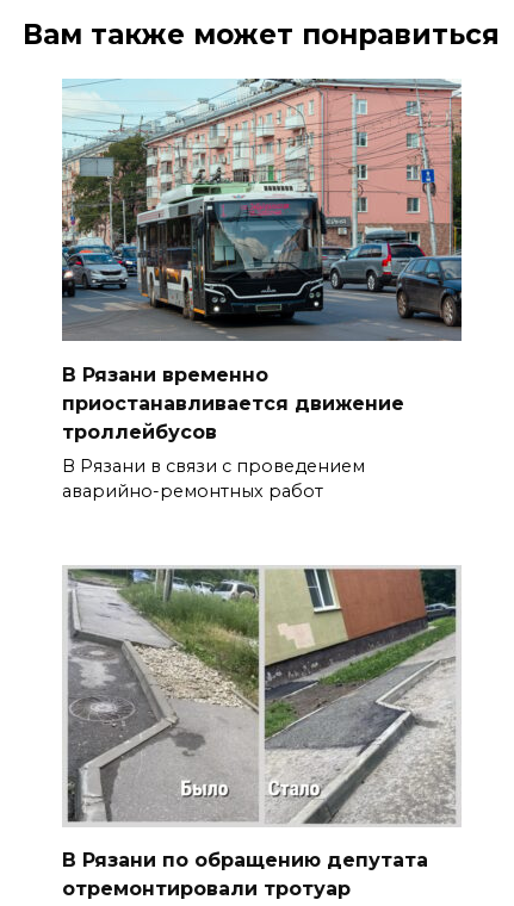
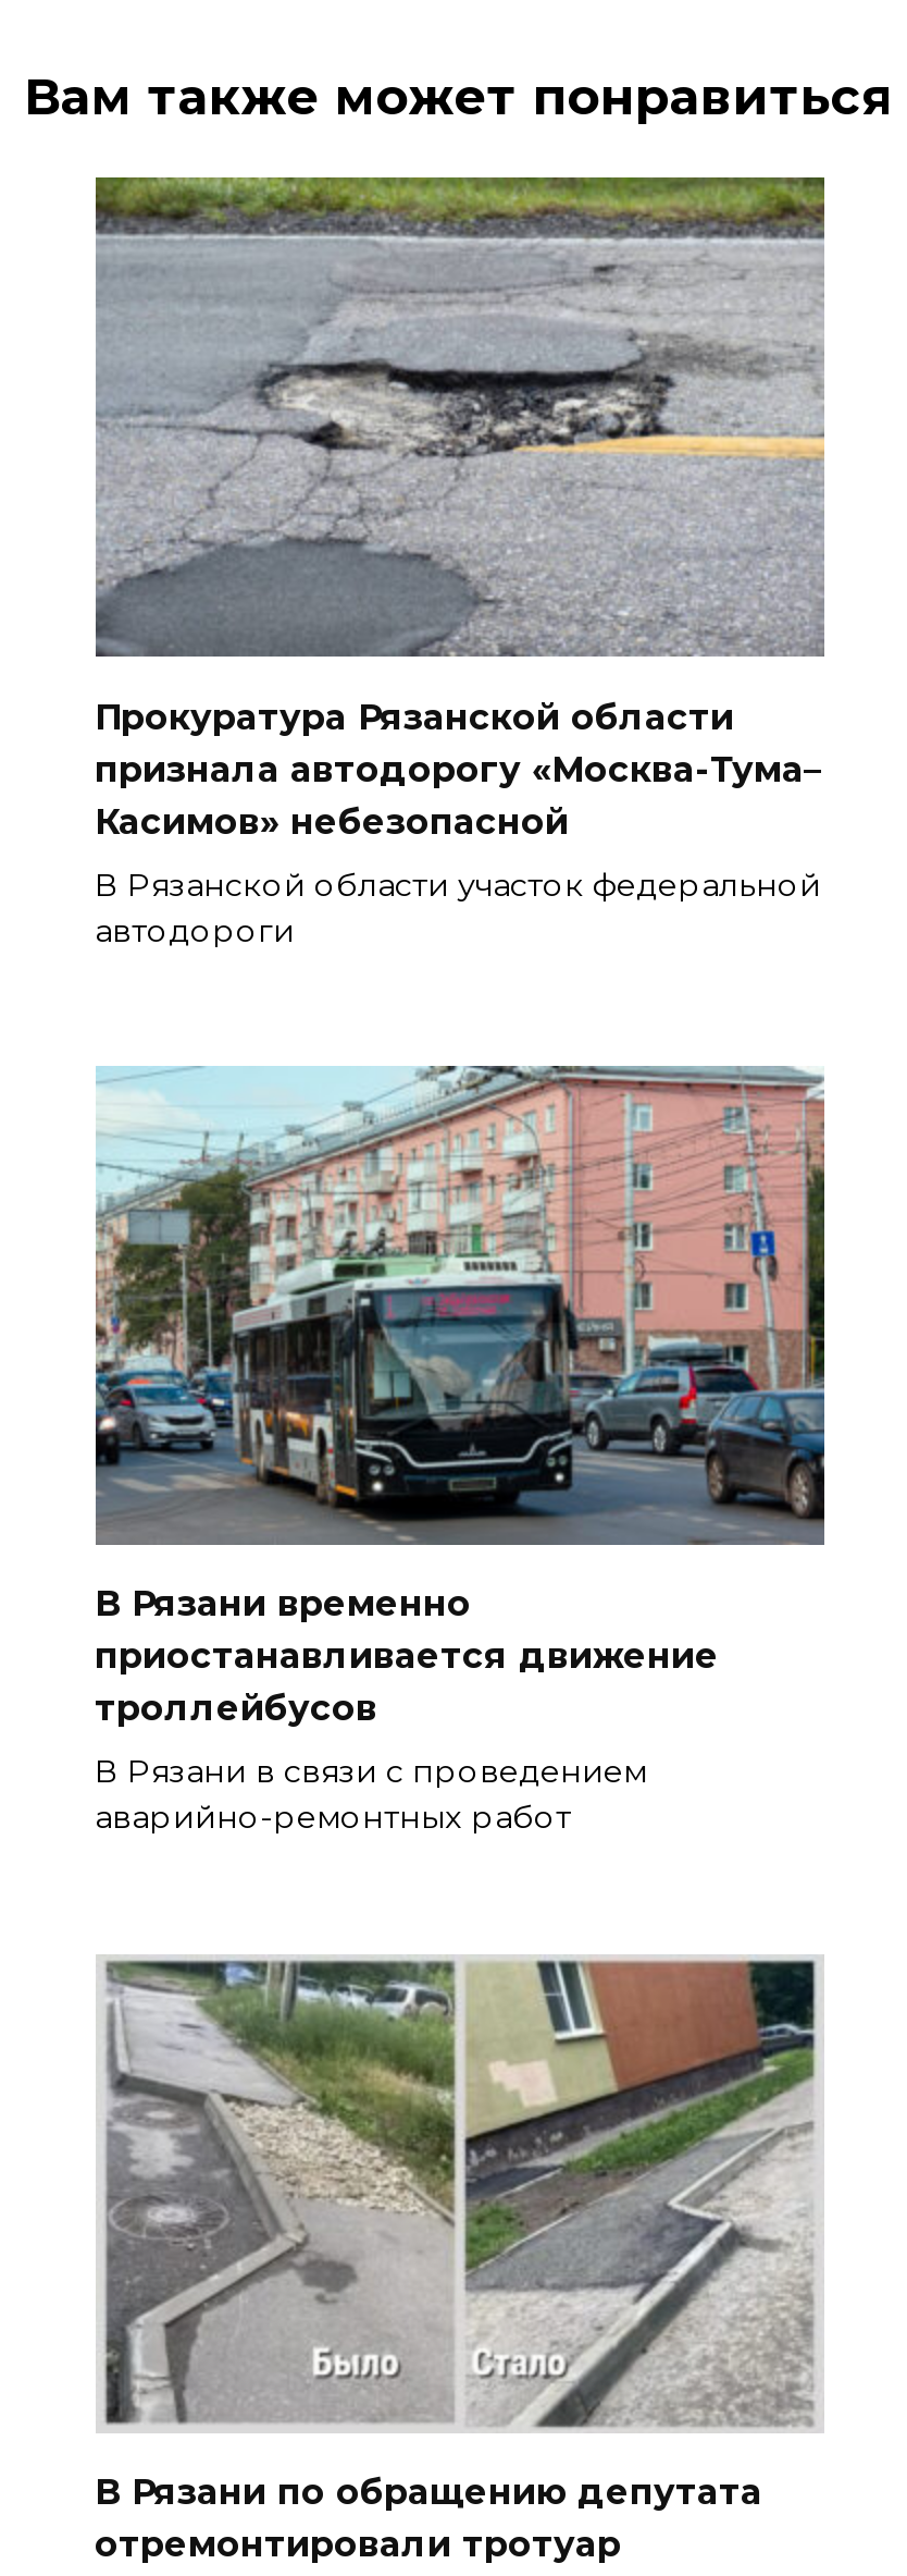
+ [image]
+ Прокуратура Рязанской области
+ признала автодорогу «Москва-Тума–
+ Касимов» небезопасной
+ В Рязанской области участок федеральной
+ автодороги
